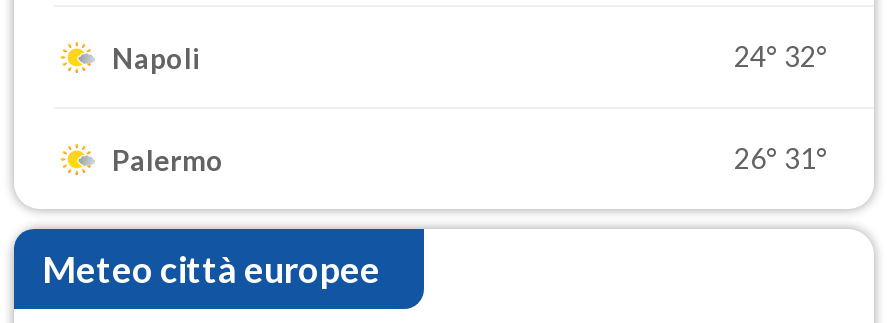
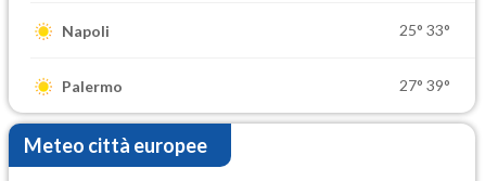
- 24° 32°
+ 25° 33°

- 26° 31°
+ 27° 39°
